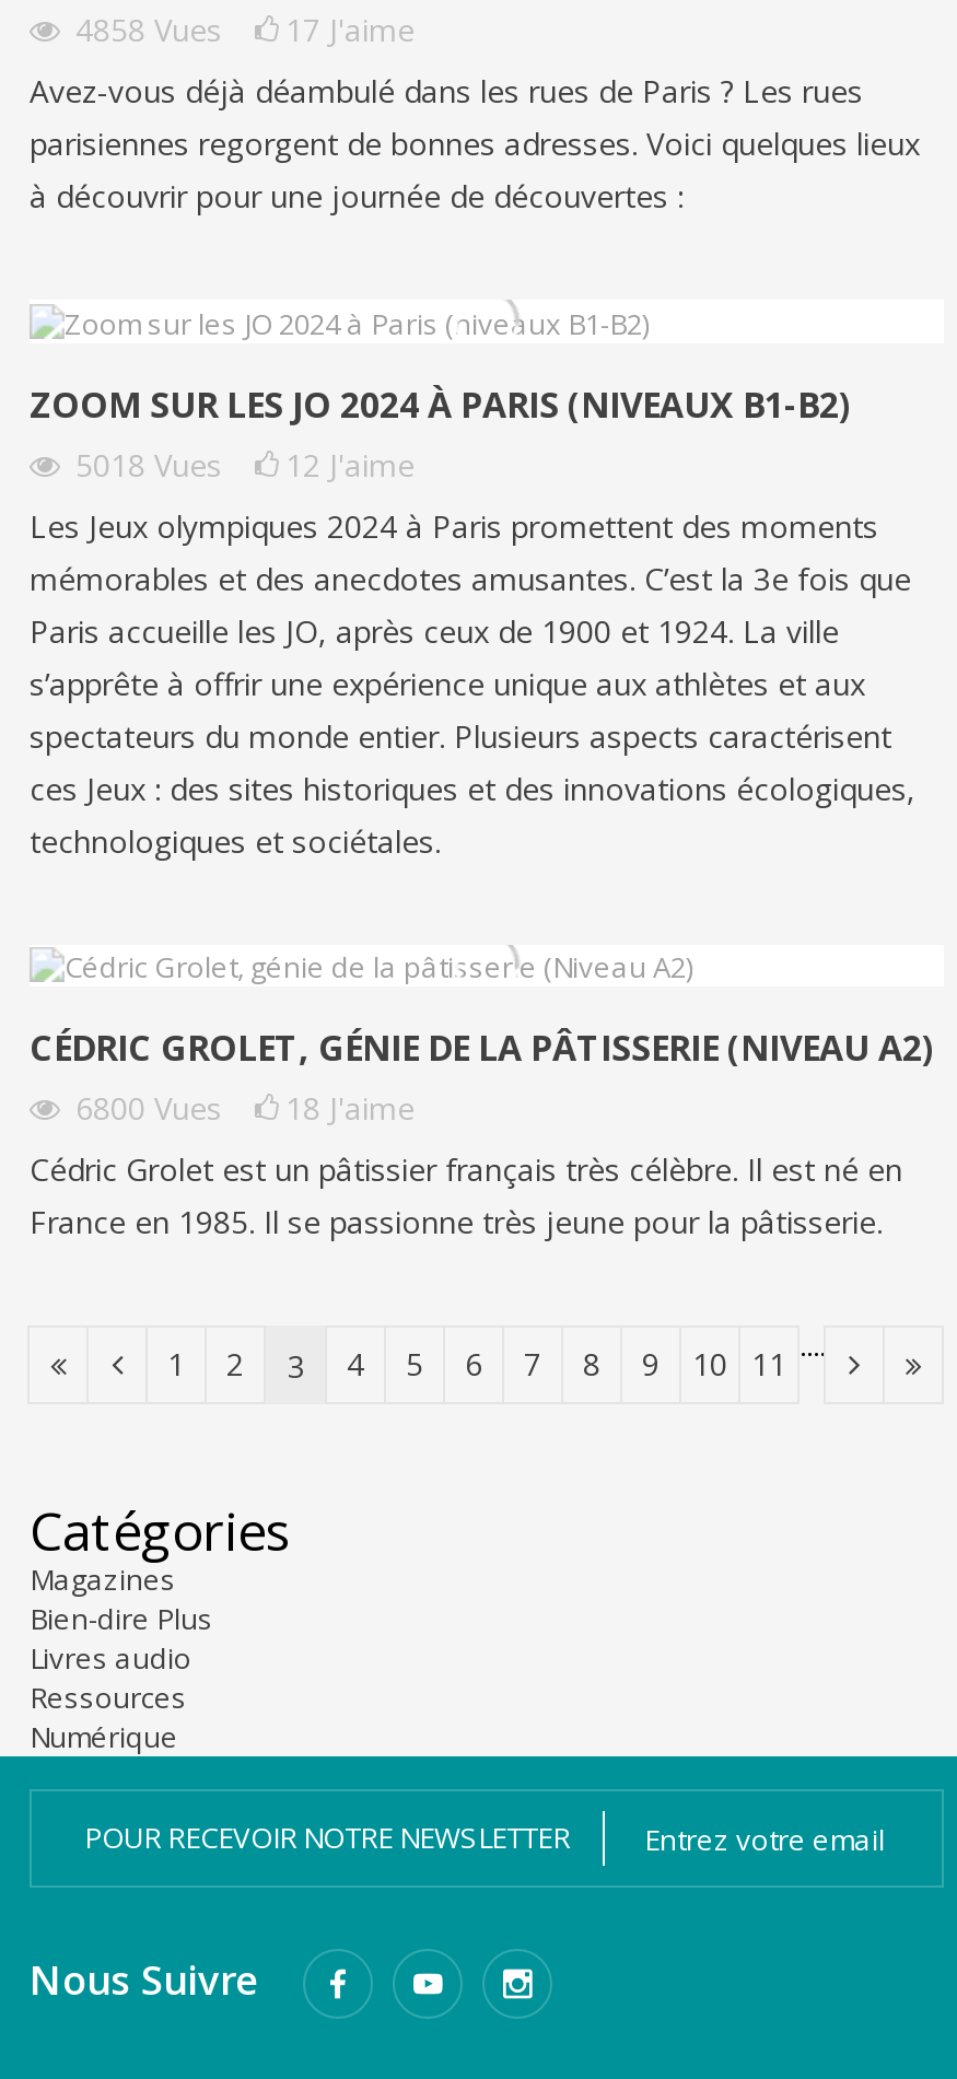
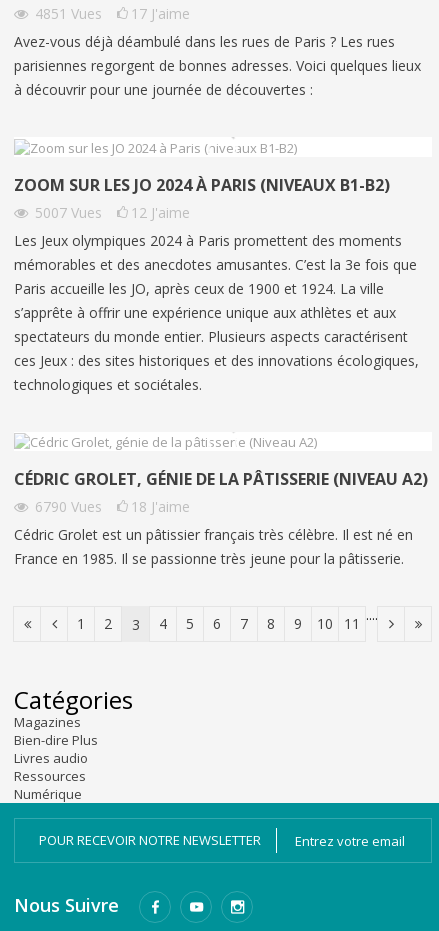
- 4858 Vues 17 J'aime
+ 4851 Vues 17 J'aime

- 5018 Vues 12 J'aime
+ 5007 Vues 12 J'aime

- 6800 Vues 18 J'aime
+ 6790 Vues 18 J'aime
